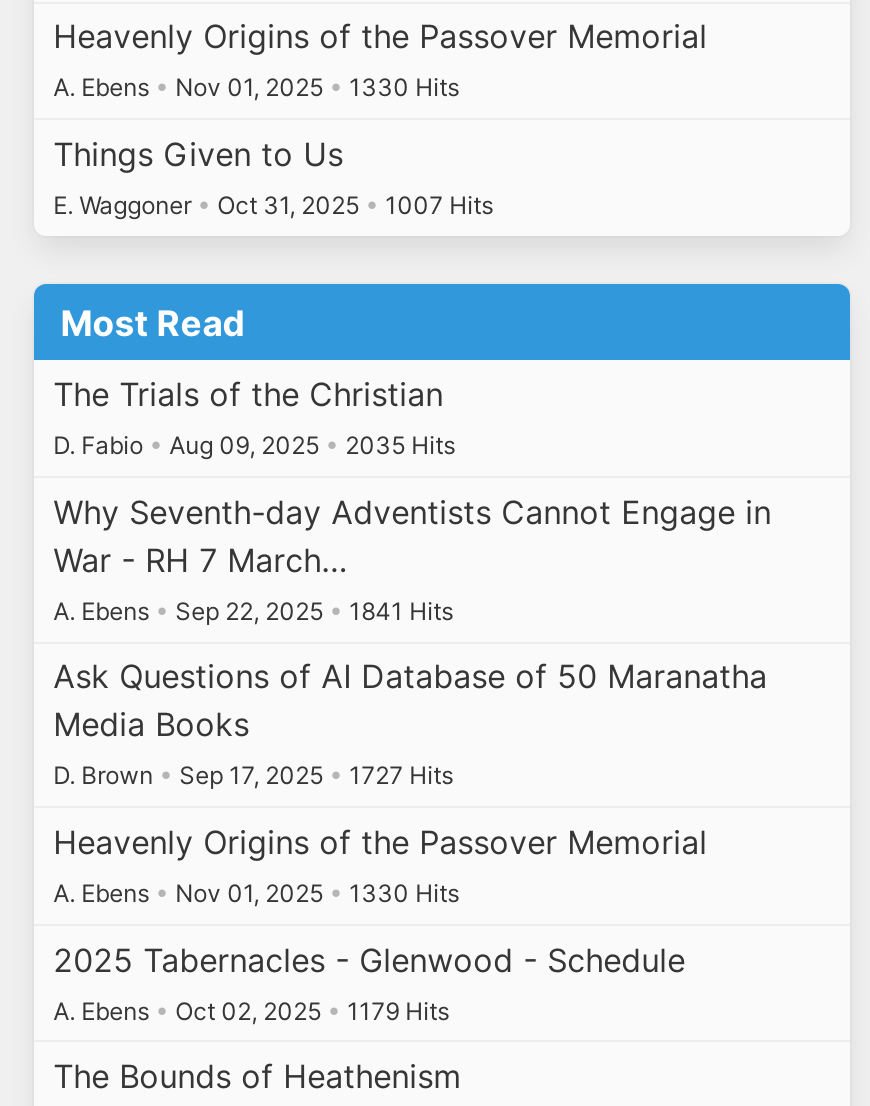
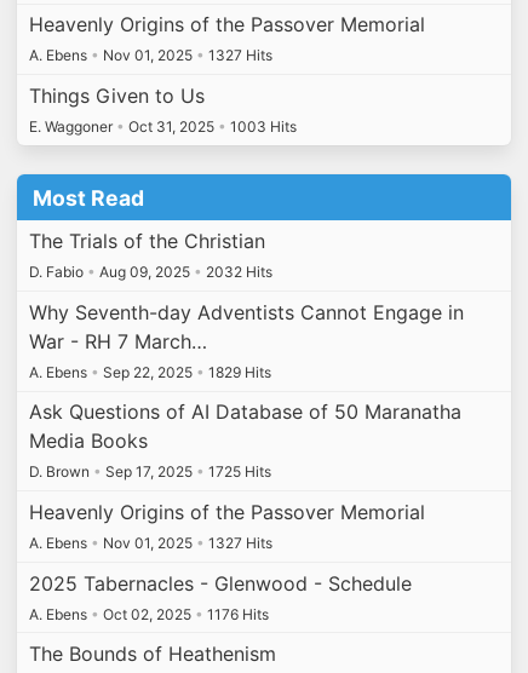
- A. Ebens • Nov 01, 2025 • 1330 Hits
+ A. Ebens • Nov 01, 2025 • 1327 Hits

- E. Waggoner • Oct 31, 2025 • 1007 Hits
+ E. Waggoner • Oct 31, 2025 • 1003 Hits

- D. Fabio • Aug 09, 2025 • 2035 Hits
+ D. Fabio • Aug 09, 2025 • 2032 Hits

- A. Ebens • Sep 22, 2025 • 1841 Hits
+ A. Ebens • Sep 22, 2025 • 1829 Hits

- D. Brown • Sep 17, 2025 • 1727 Hits
+ D. Brown • Sep 17, 2025 • 1725 Hits

- A. Ebens • Nov 01, 2025 • 1330 Hits
+ A. Ebens • Nov 01, 2025 • 1327 Hits

- A. Ebens • Oct 02, 2025 • 1179 Hits
+ A. Ebens • Oct 02, 2025 • 1176 Hits
